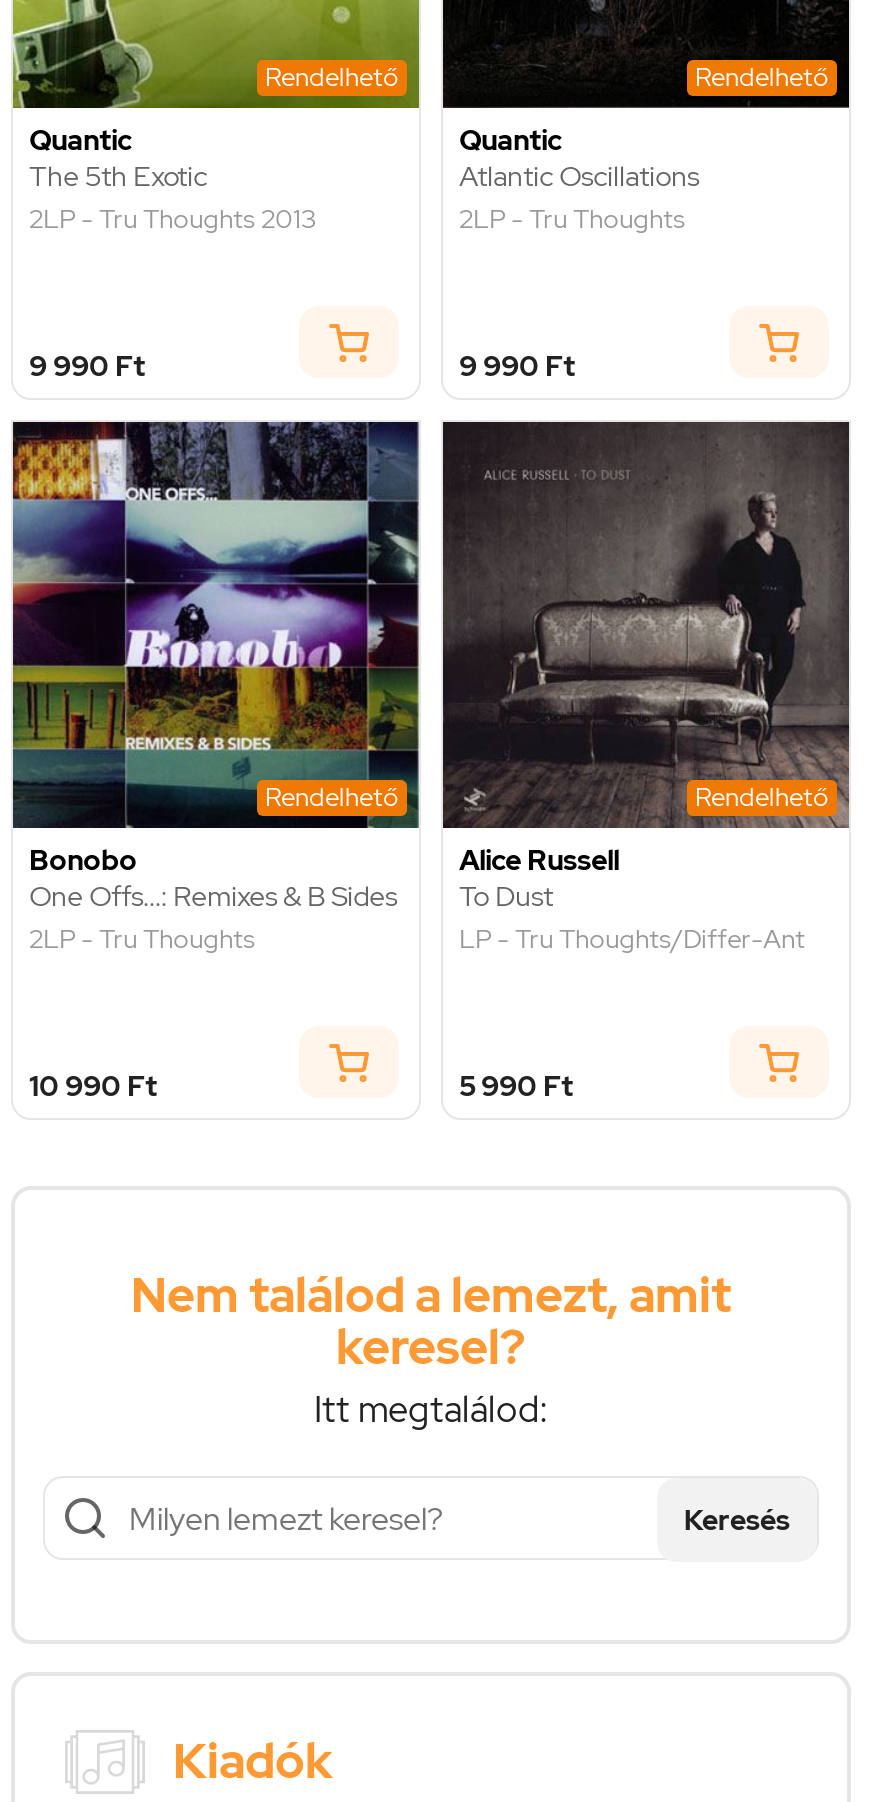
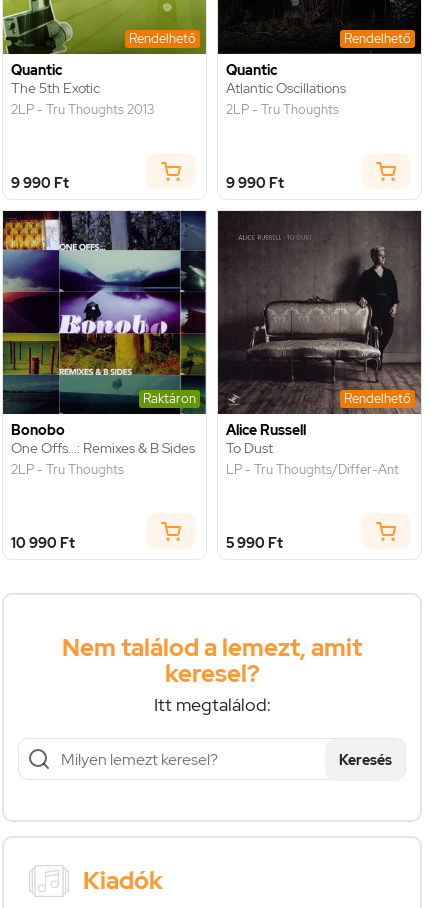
- Rendelhető
+ Raktáron
